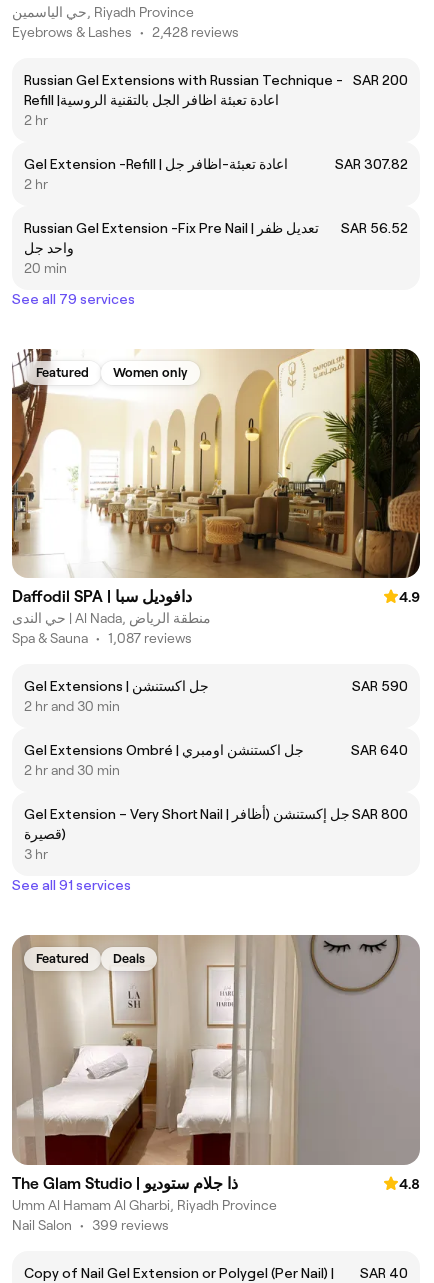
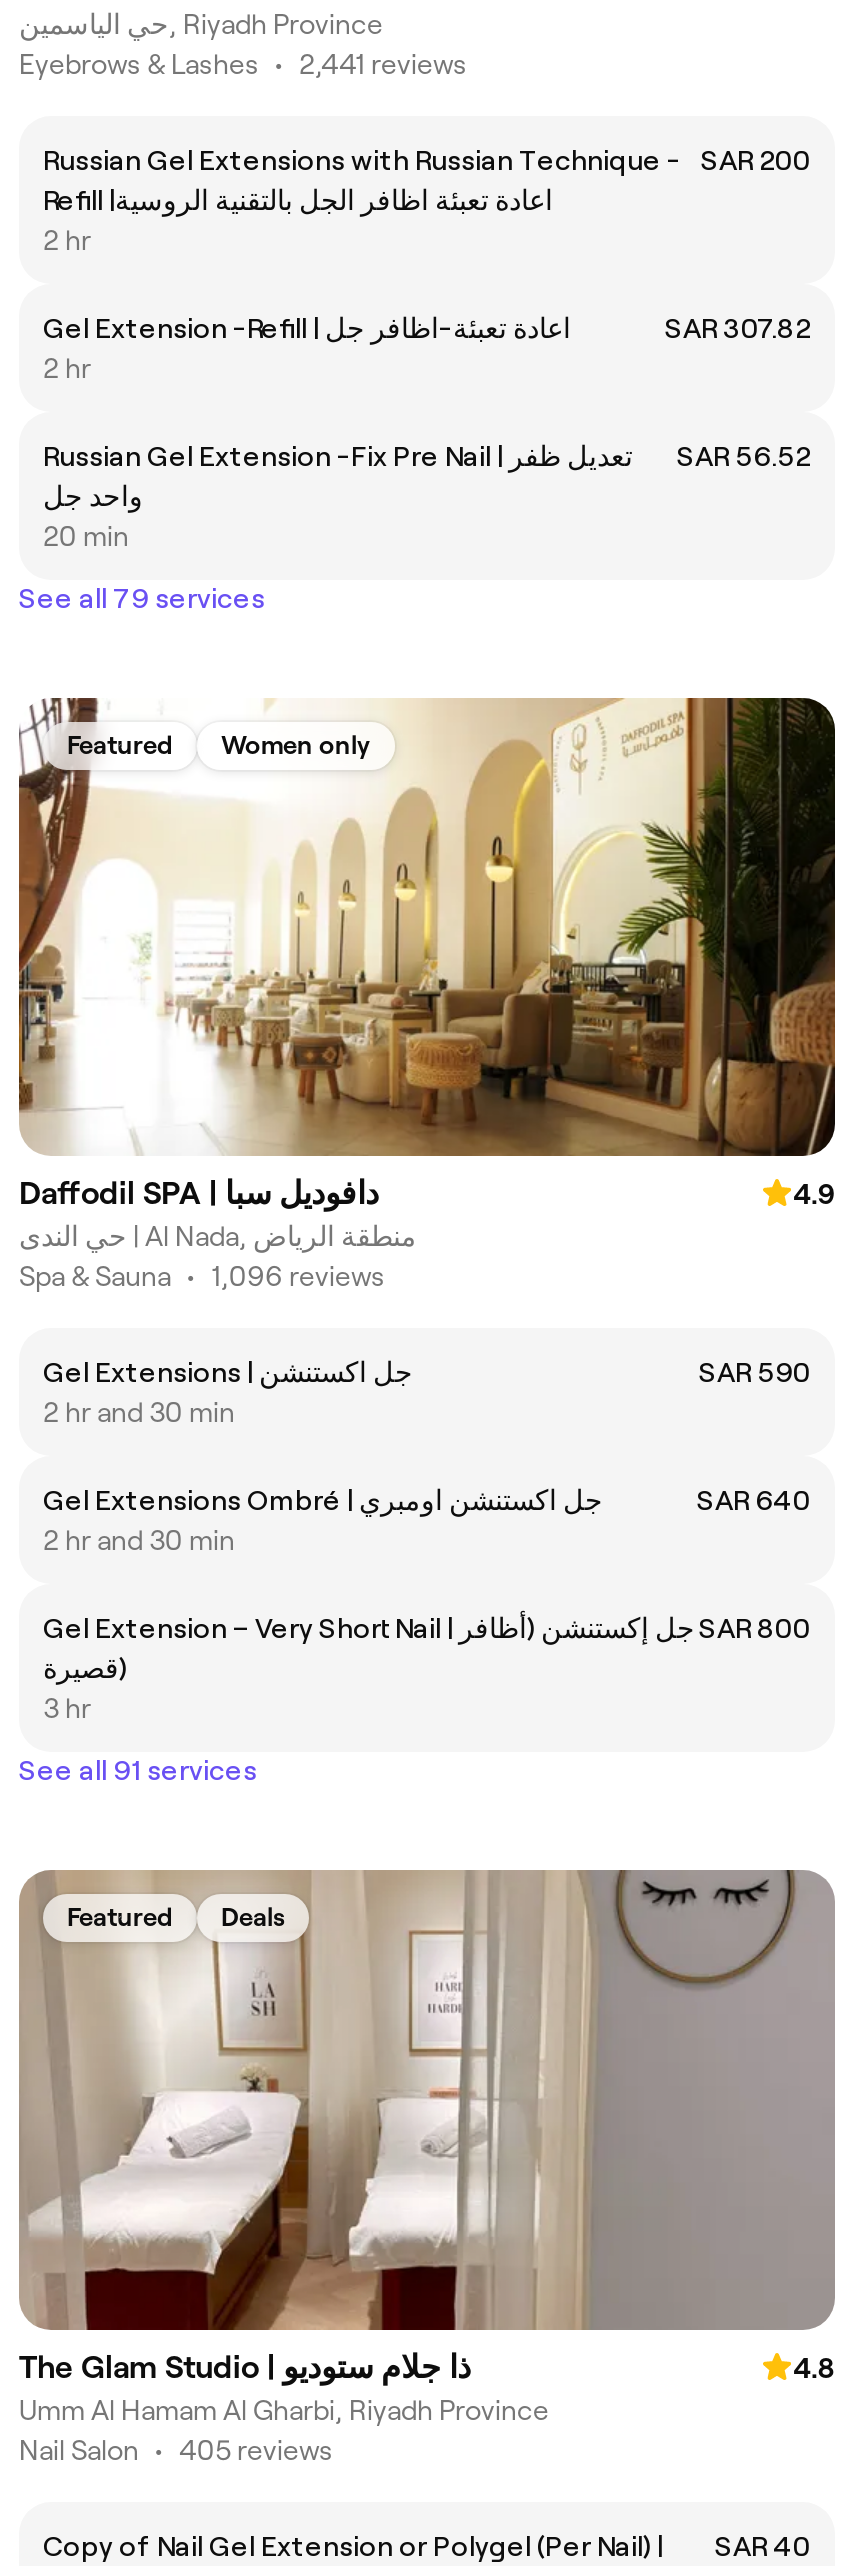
- Eyebrows & Lashes • 2,428 reviews
+ Eyebrows & Lashes • 2,441 reviews

- Spa & Sauna • 1,087 reviews
+ Spa & Sauna • 1,096 reviews

- Nail Salon • 399 reviews
+ Nail Salon • 405 reviews
